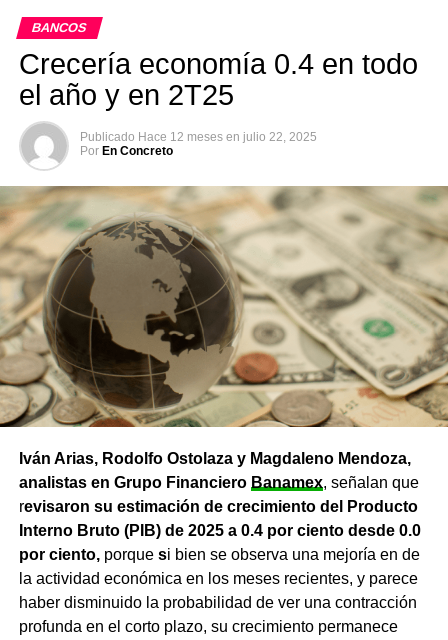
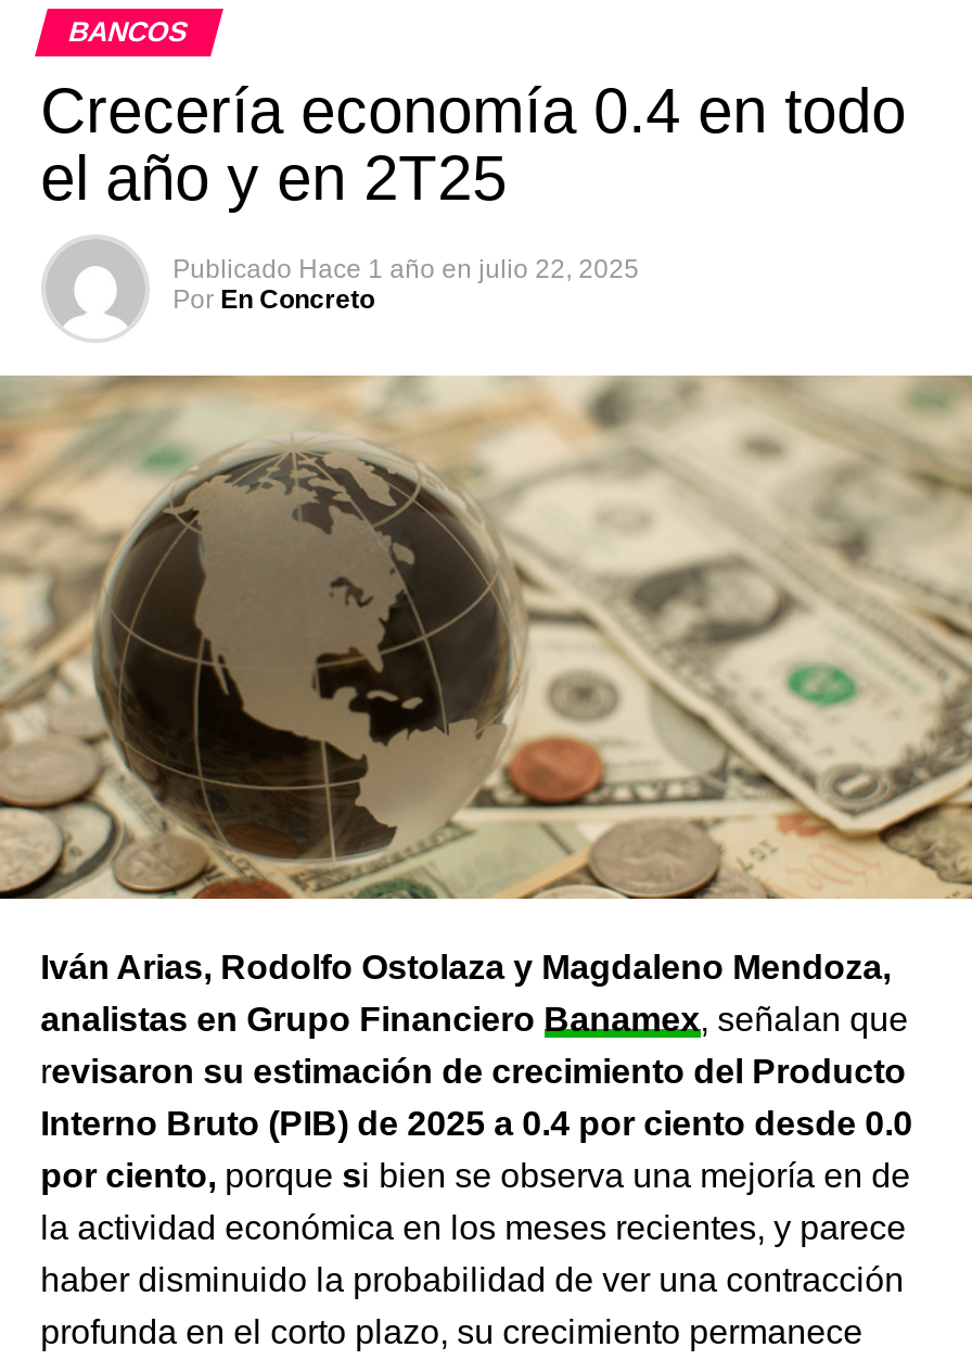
- Publicado Hace 12 meses en julio 22, 2025
+ Publicado Hace 1 año en julio 22, 2025
